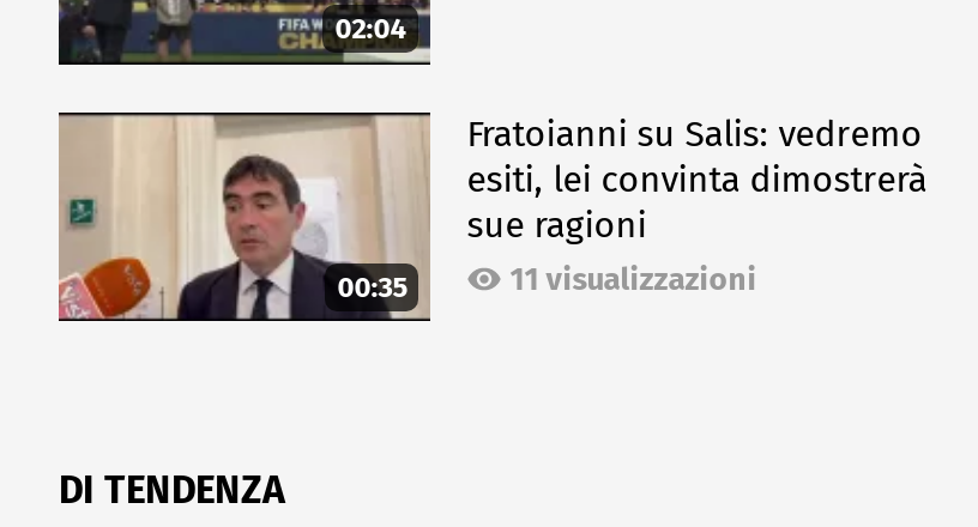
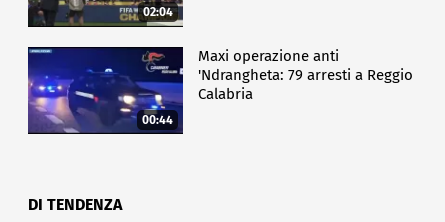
- [image]
- 00:35
+ [image]
+ 00:44

- Fratoianni su Salis: vedremo
- esiti, lei convinta dimostrerà
- sue ragioni
- 11 visualizzazioni
+ Maxi operazione anti
+ 'Ndrangheta: 79 arresti a Reggio
+ Calabria
